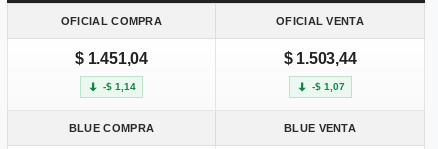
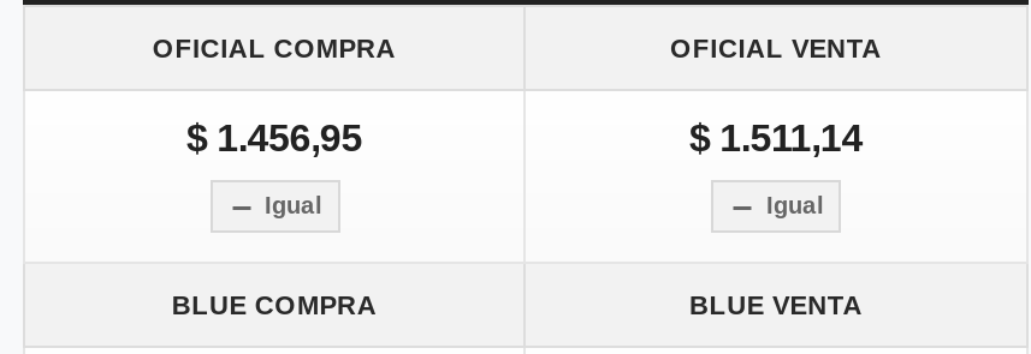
- $ 1.451,04
+ $ 1.456,95

- $ 1.503,44
+ $ 1.511,14

- -$ 1,14
+ Igual

- -$ 1,07
+ Igual
